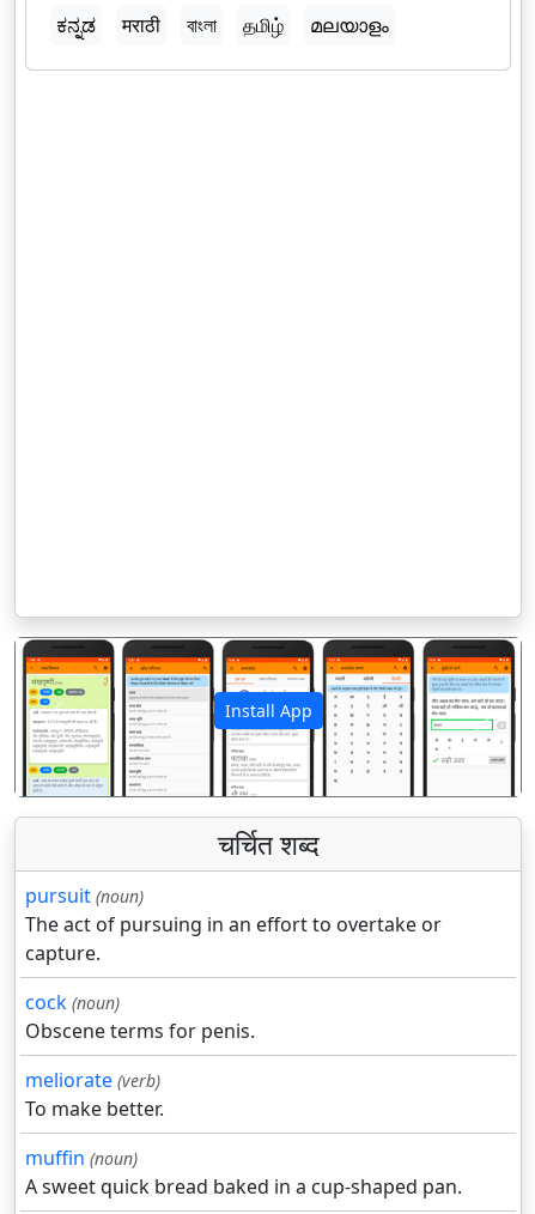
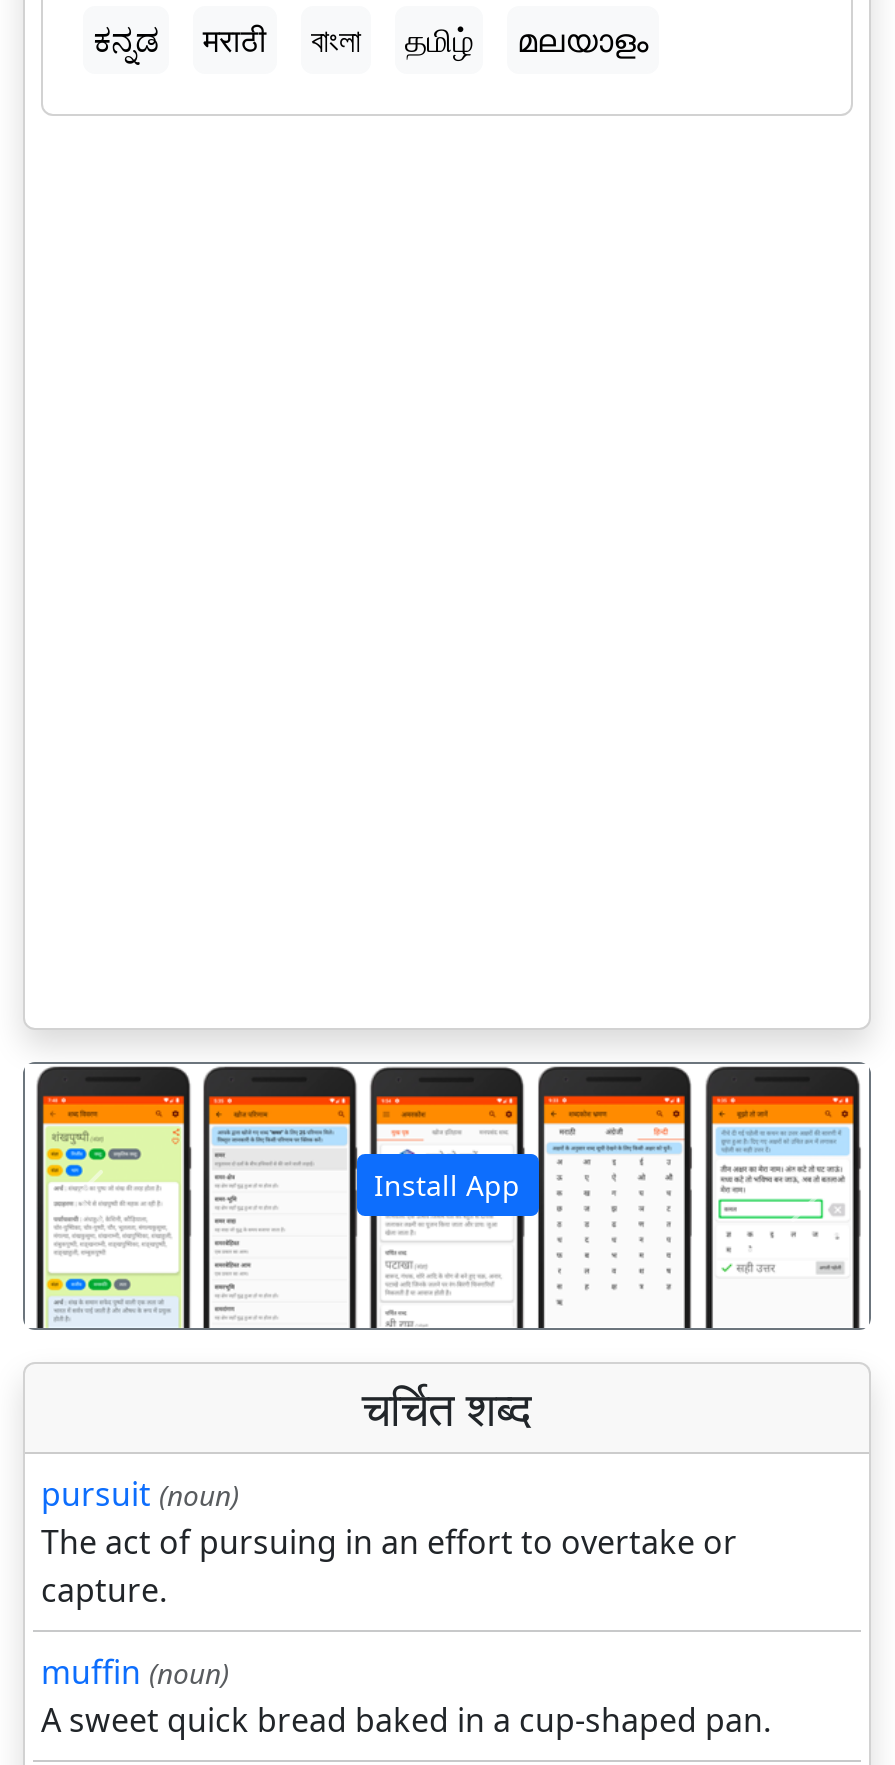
- cock (noun)
- Obscene terms for penis.
- meliorate (verb)
- To make better.
